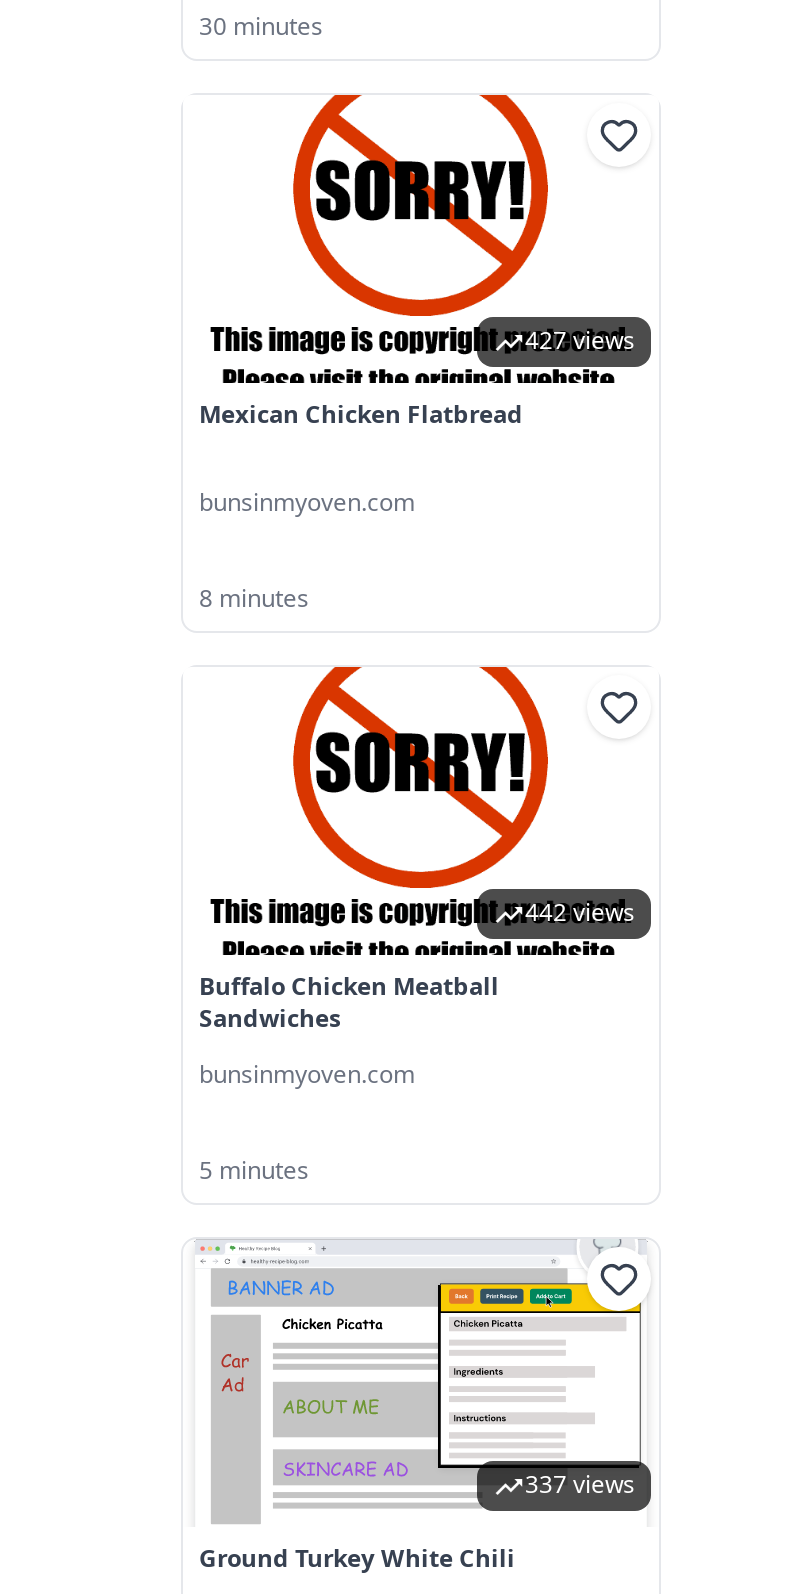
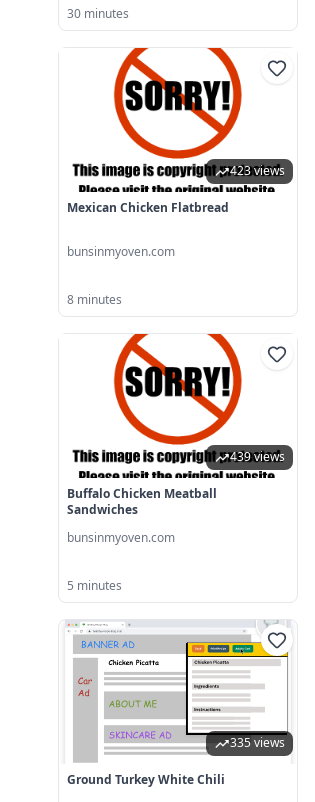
- 427 views
+ 423 views

- 442 views
+ 439 views

- 337 views
+ 335 views
